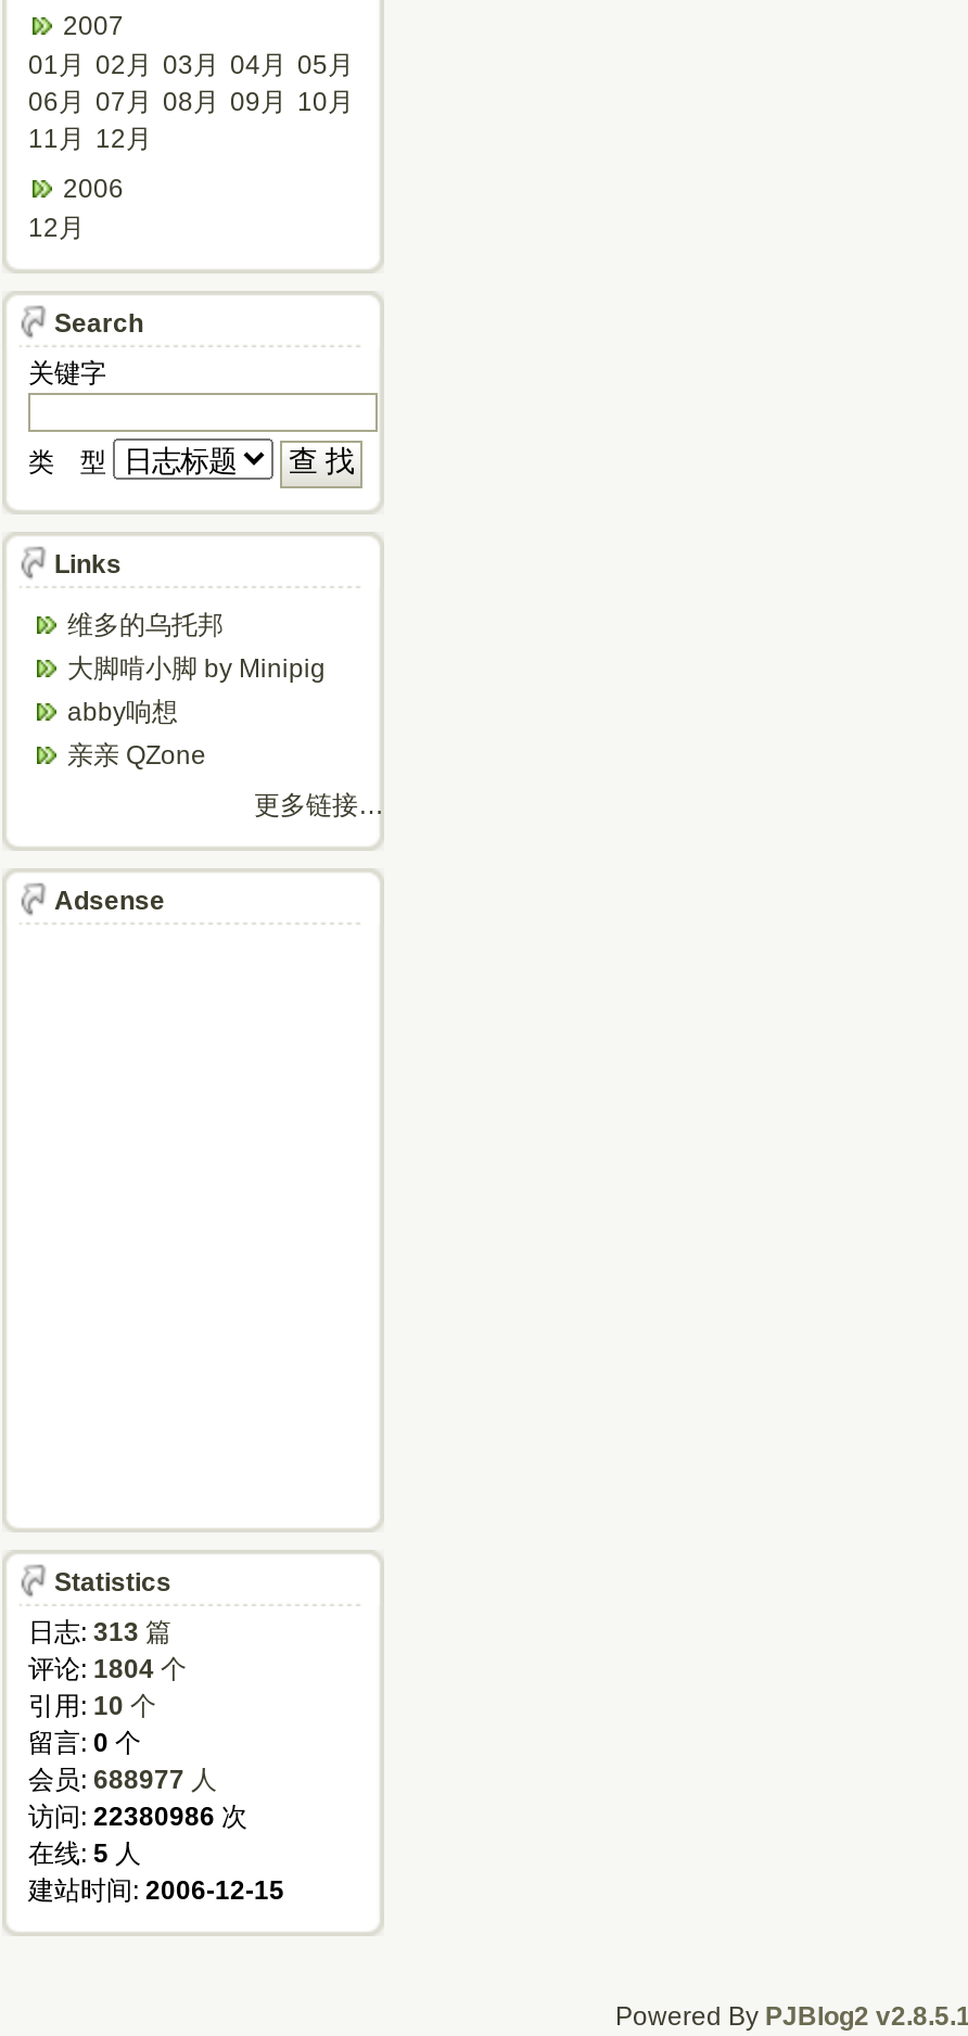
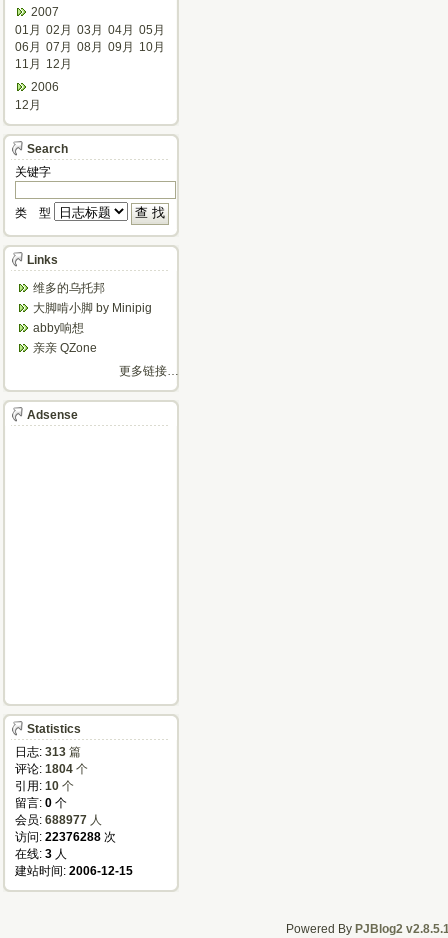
- 访问: 22380986次
+ 访问: 22376288次

- 在线: 5人
+ 在线: 3人
